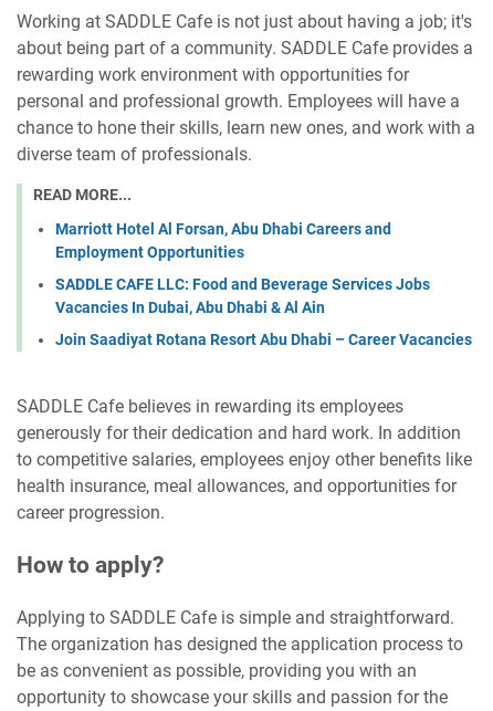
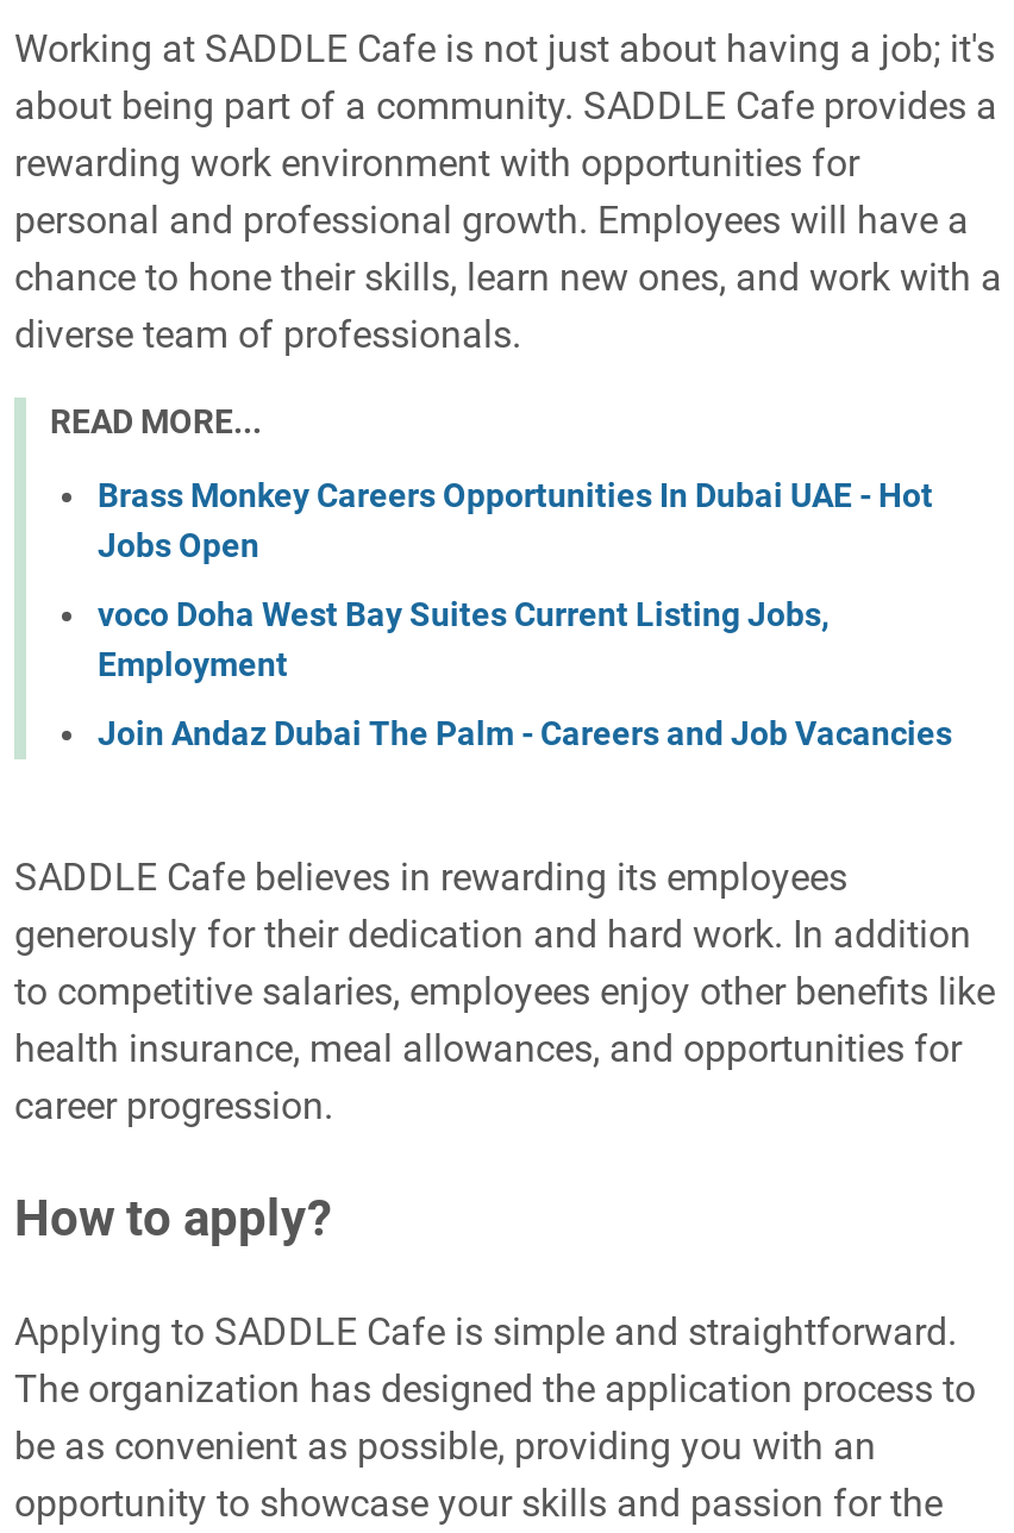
- Marriott Hotel Al Forsan, Abu Dhabi Careers and
- Employment Opportunities
+ Brass Monkey Careers Opportunities In Dubai UAE - Hot
+ Jobs Open

- SADDLE CAFE LLC: Food and Beverage Services Jobs
- Vacancies In Dubai, Abu Dhabi & Al Ain
+ voco Doha West Bay Suites Current Listing Jobs,
+ Employment

- Join Saadiyat Rotana Resort Abu Dhabi – Career Vacancies
+ Join Andaz Dubai The Palm - Careers and Job Vacancies
